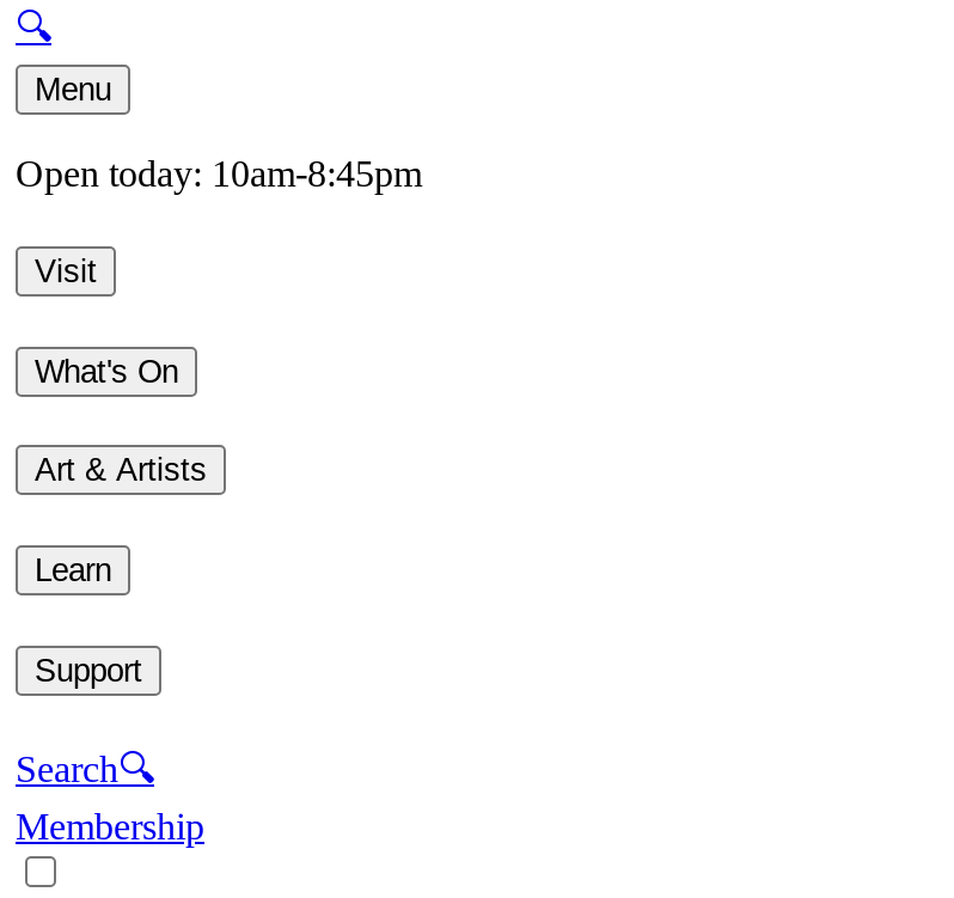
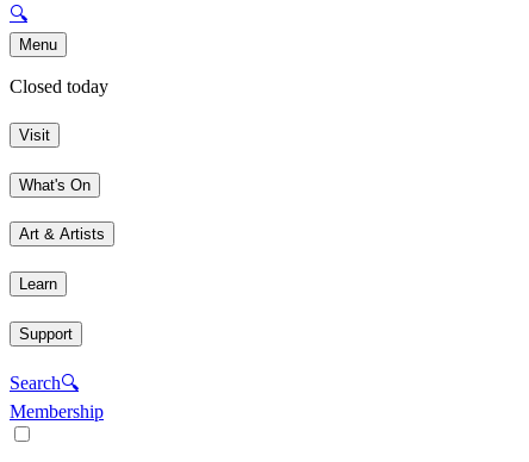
- Open today: 10am-8:45pm
+ Closed today
